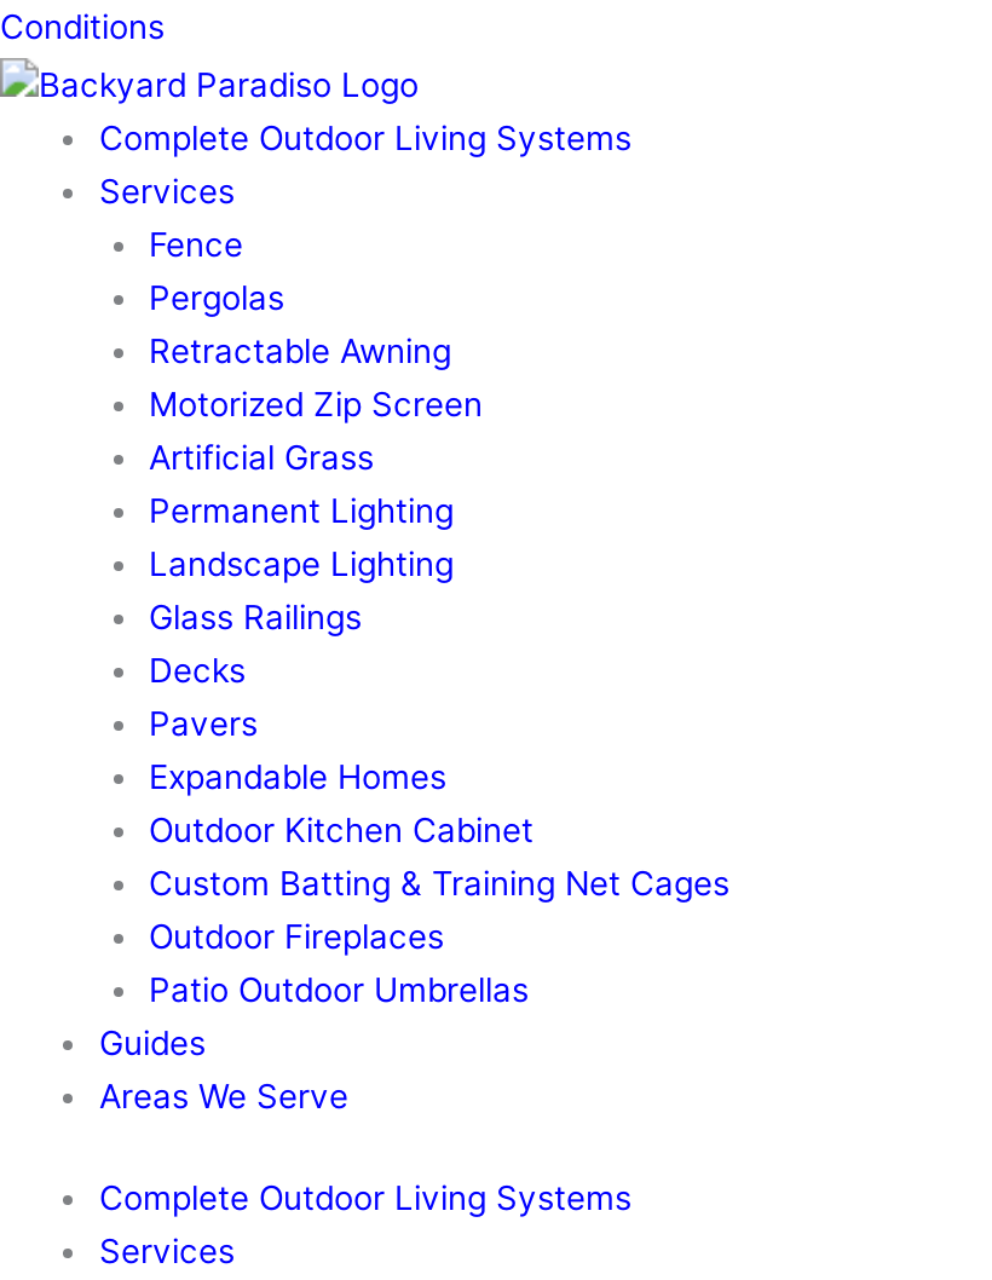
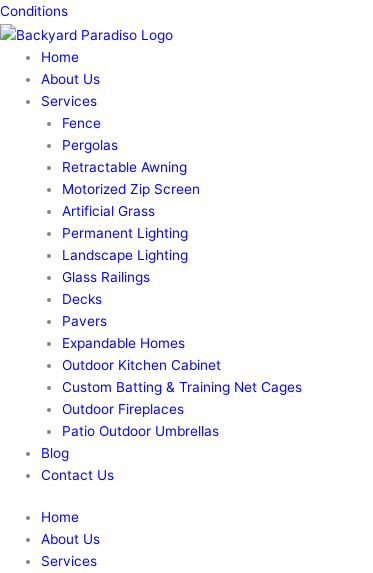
- Complete Outdoor Living Systems
+ Home
+ About Us

- Guides
- Areas We Serve
+ Blog
+ Contact Us

- Complete Outdoor Living Systems
+ Home
+ About Us
